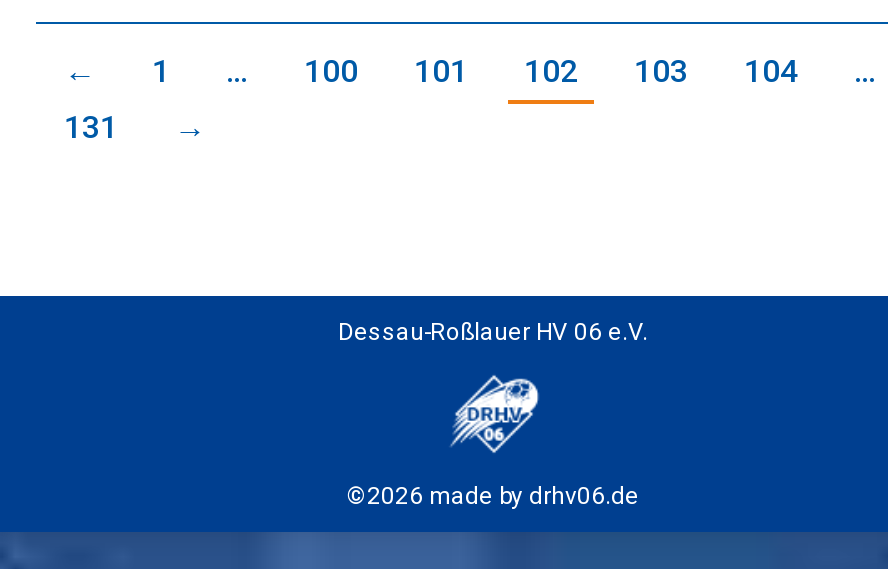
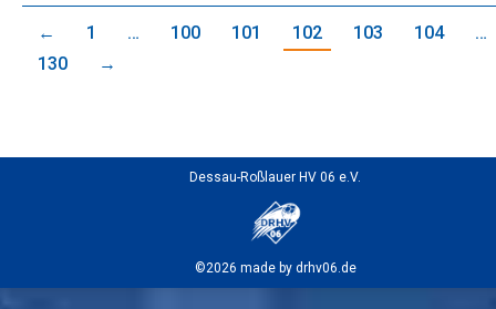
- 131
+ 130
